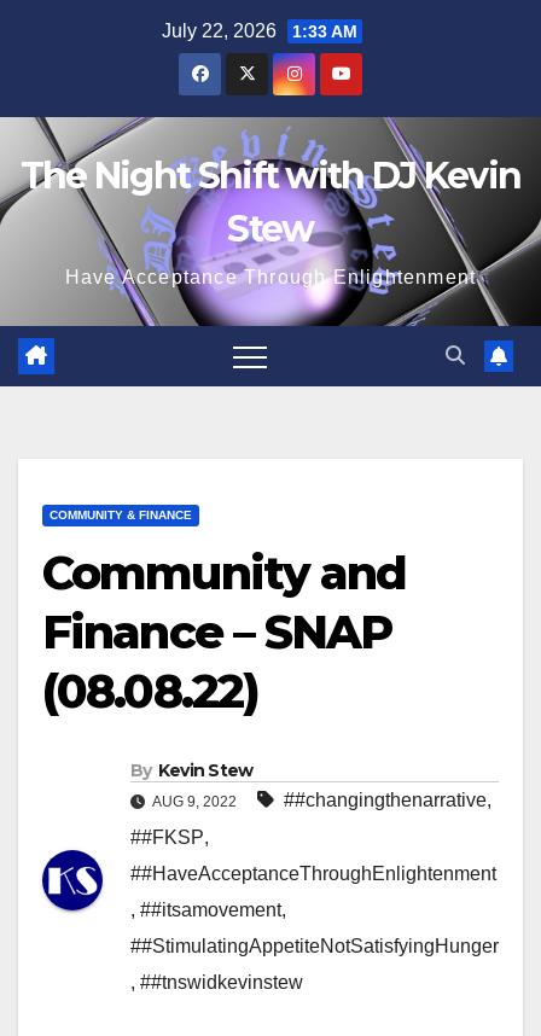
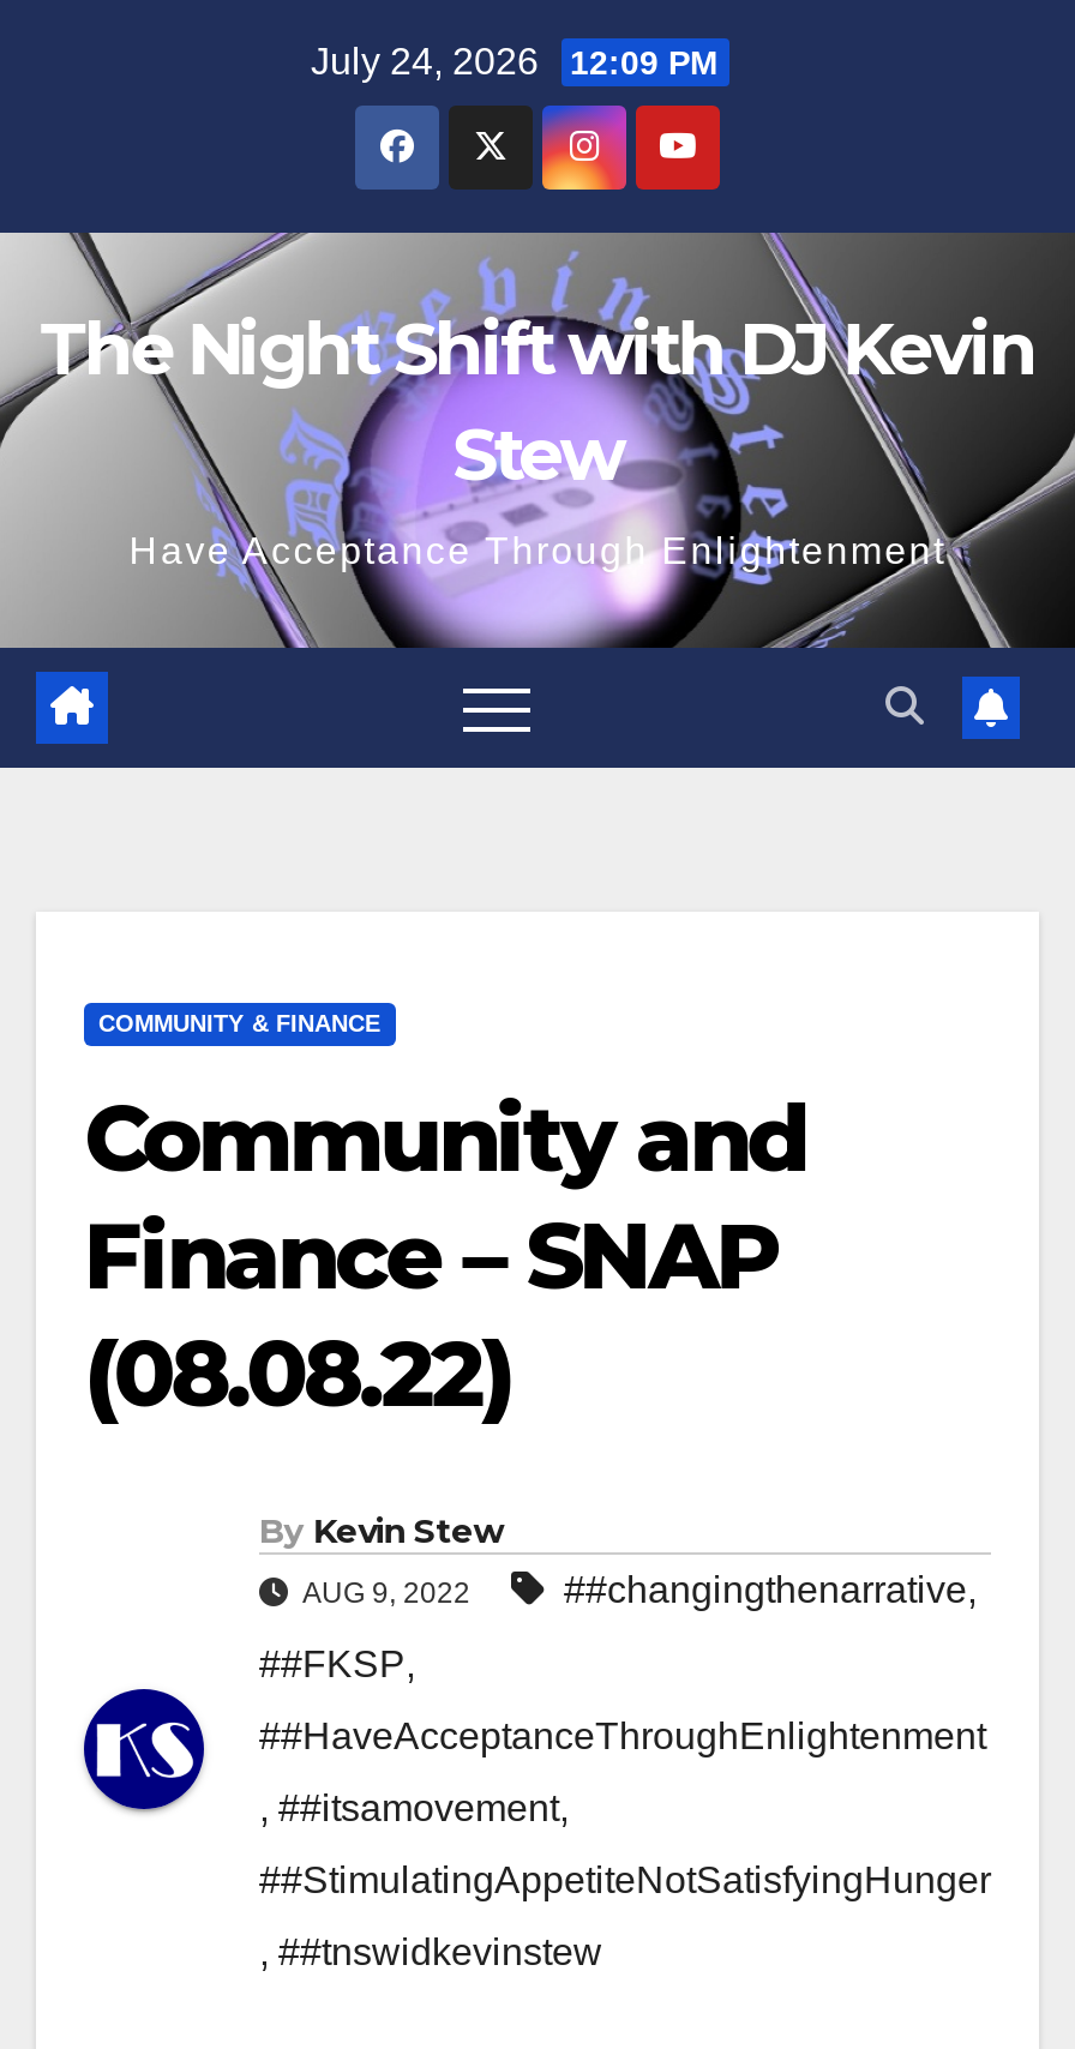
- July 22, 2026 1:33 AM
+ July 24, 2026 12:09 PM
